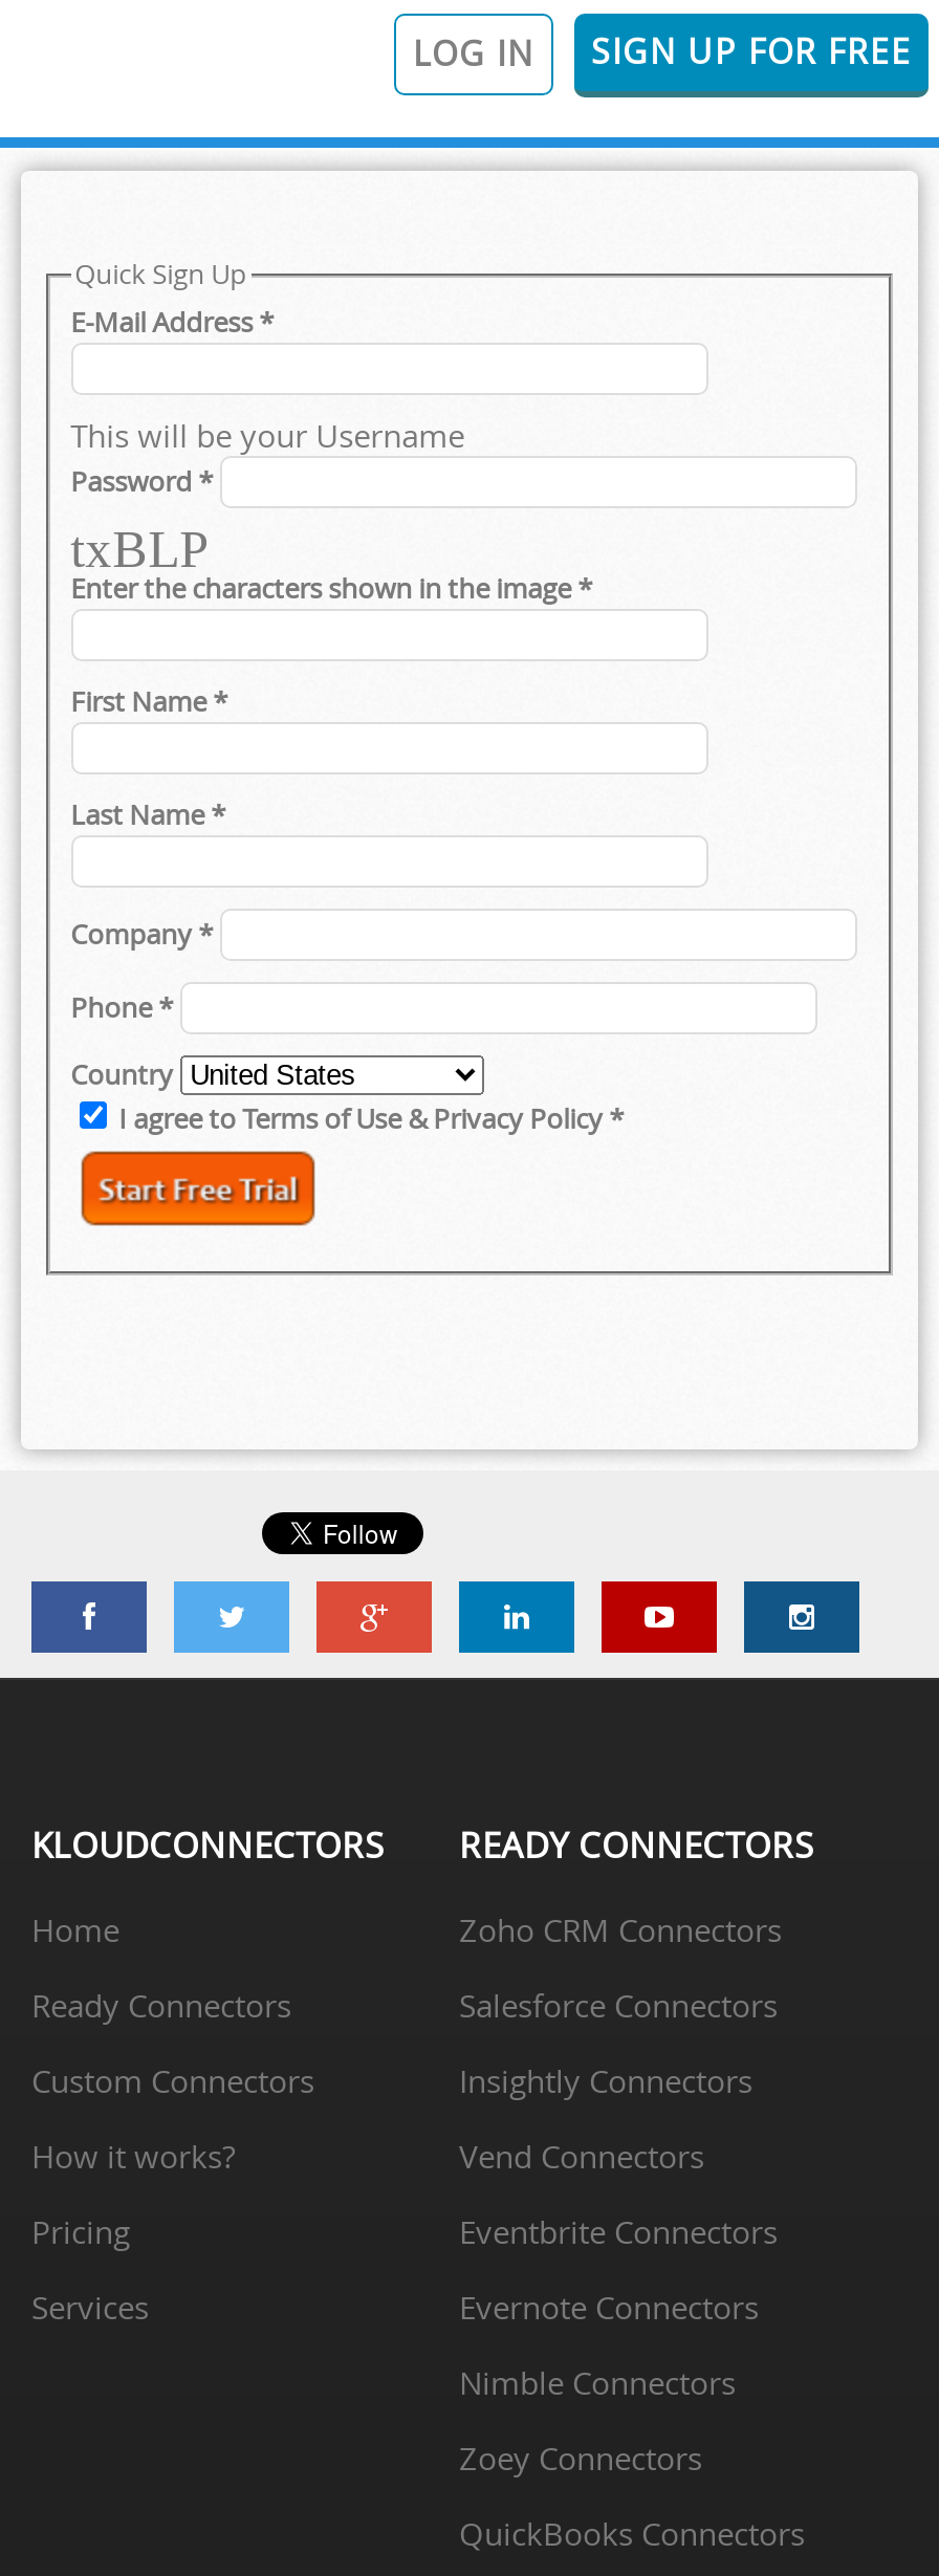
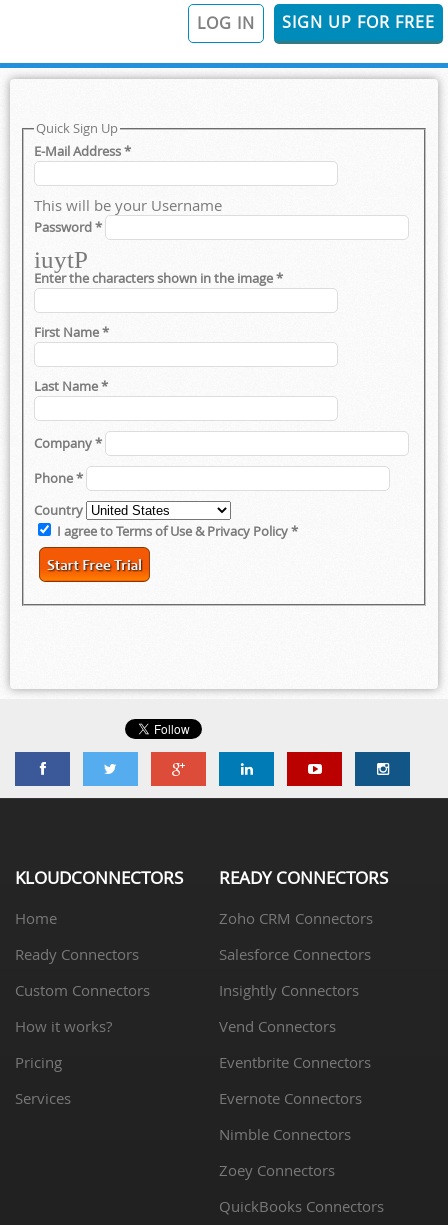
- txBLP
+ iuytP
